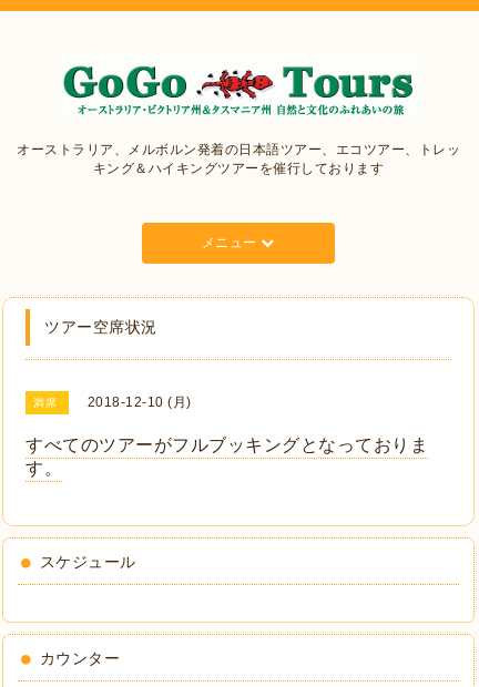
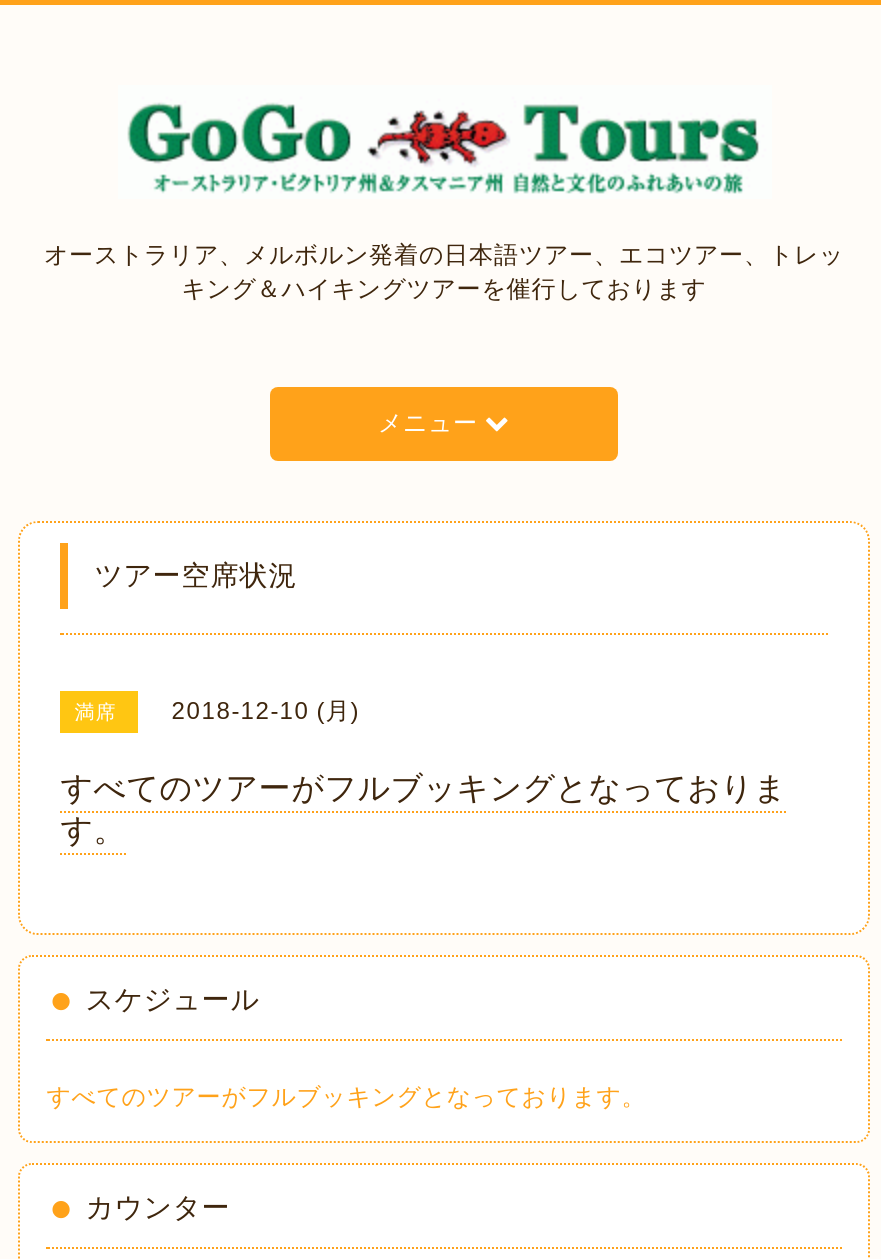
+ すべてのツアーがフルブッキングとなっております。
